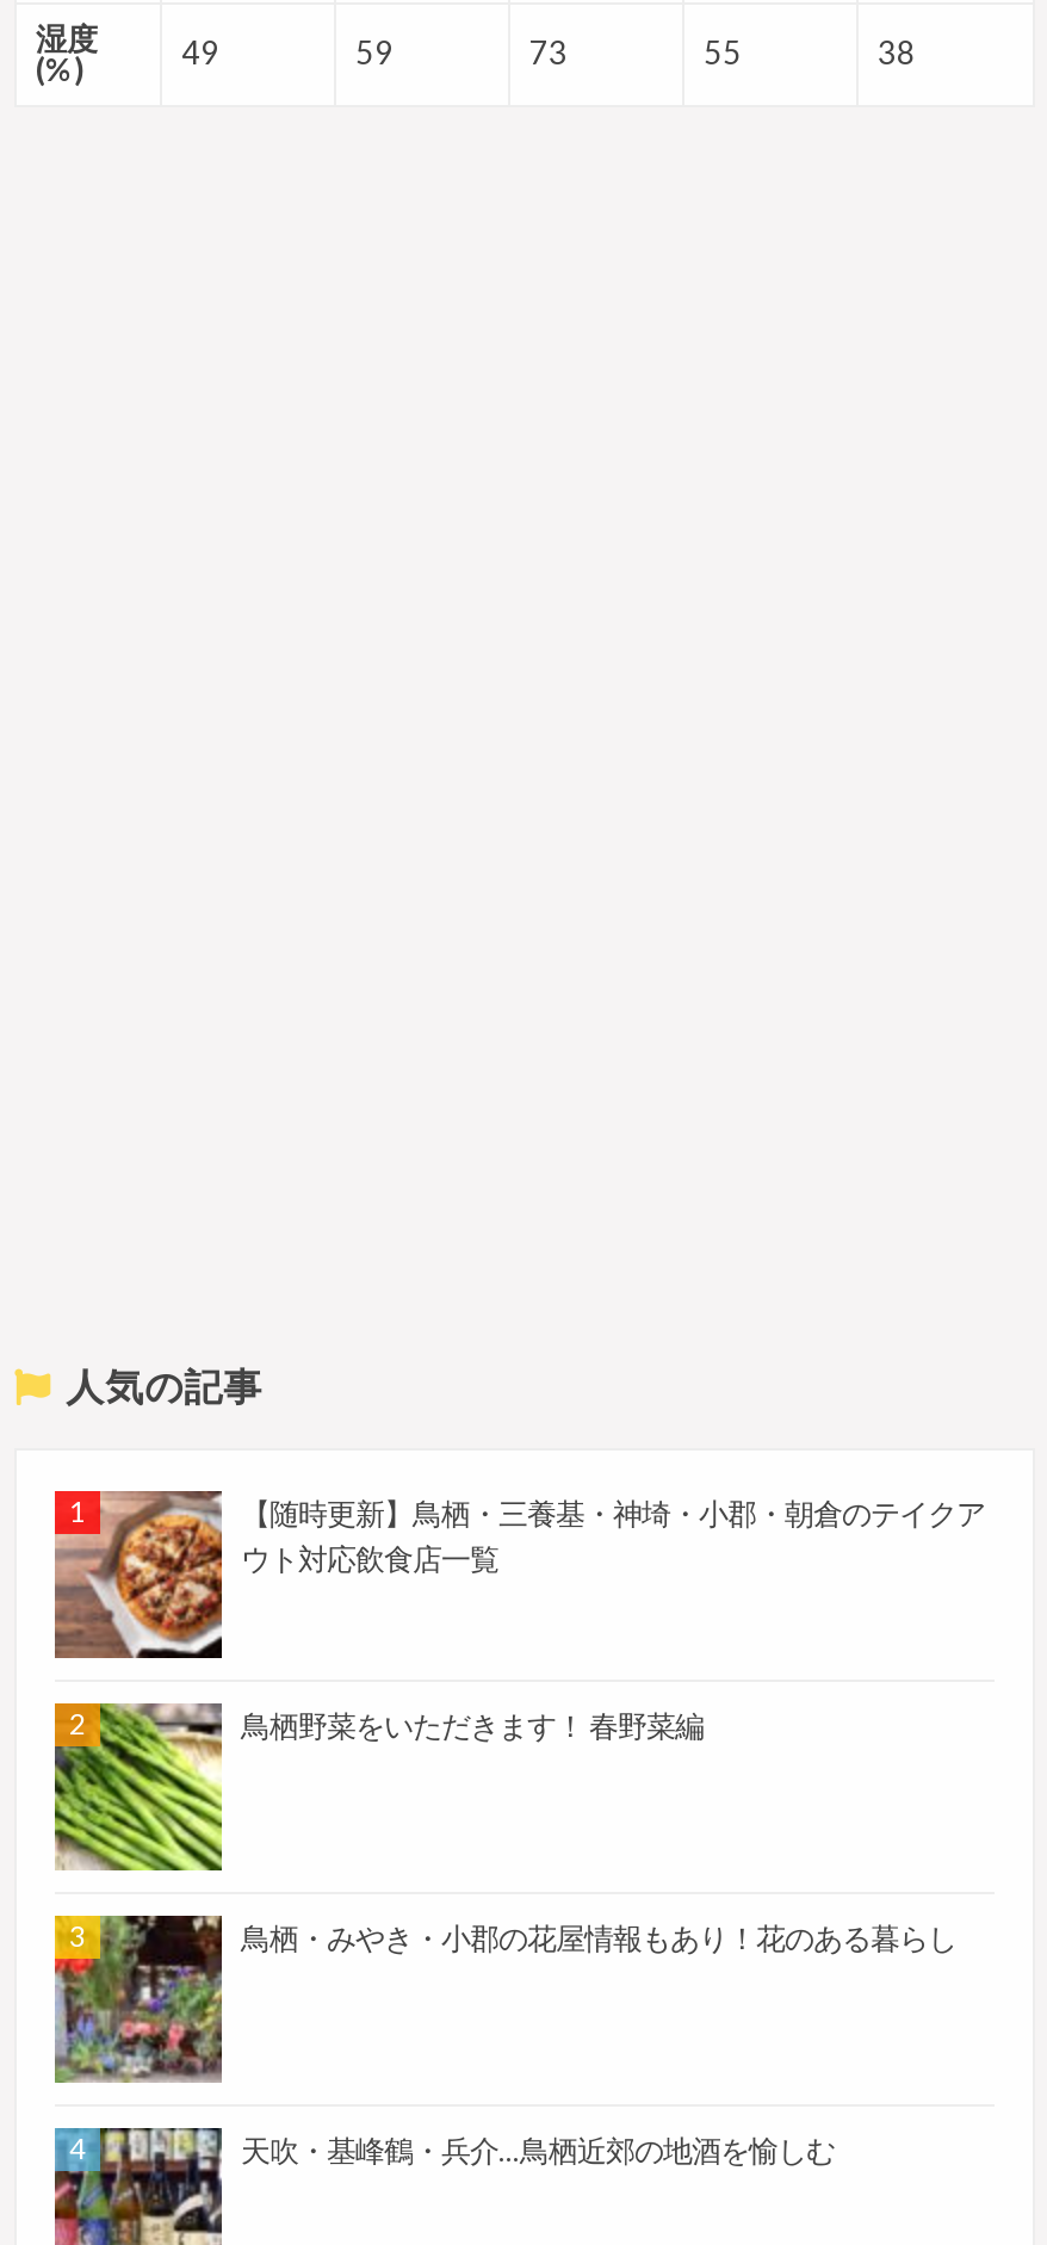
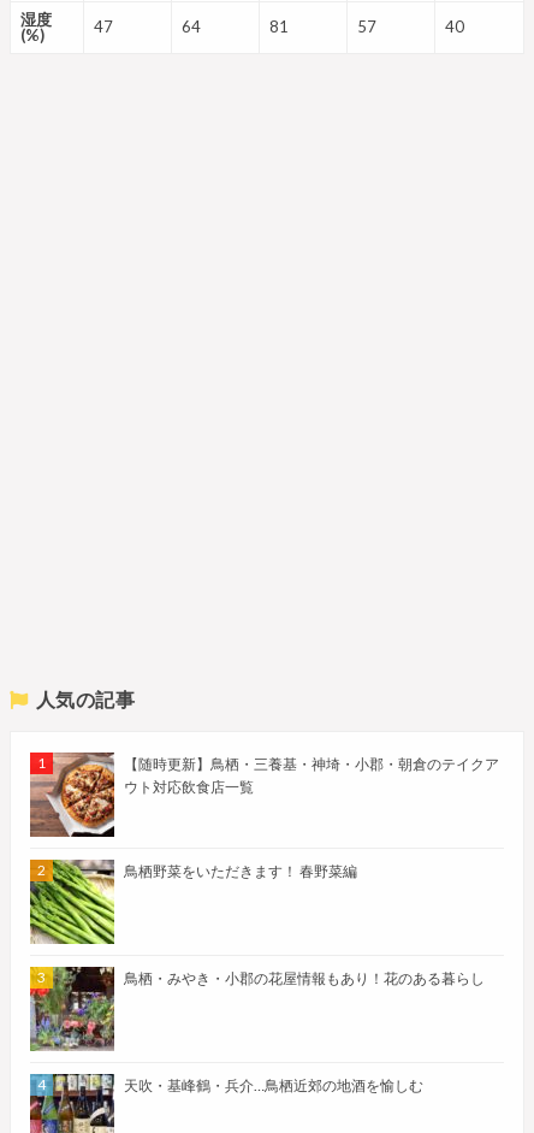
- 49
+ 47

- 59
+ 64

- 73
+ 81

- 55
+ 57

- 38
+ 40
